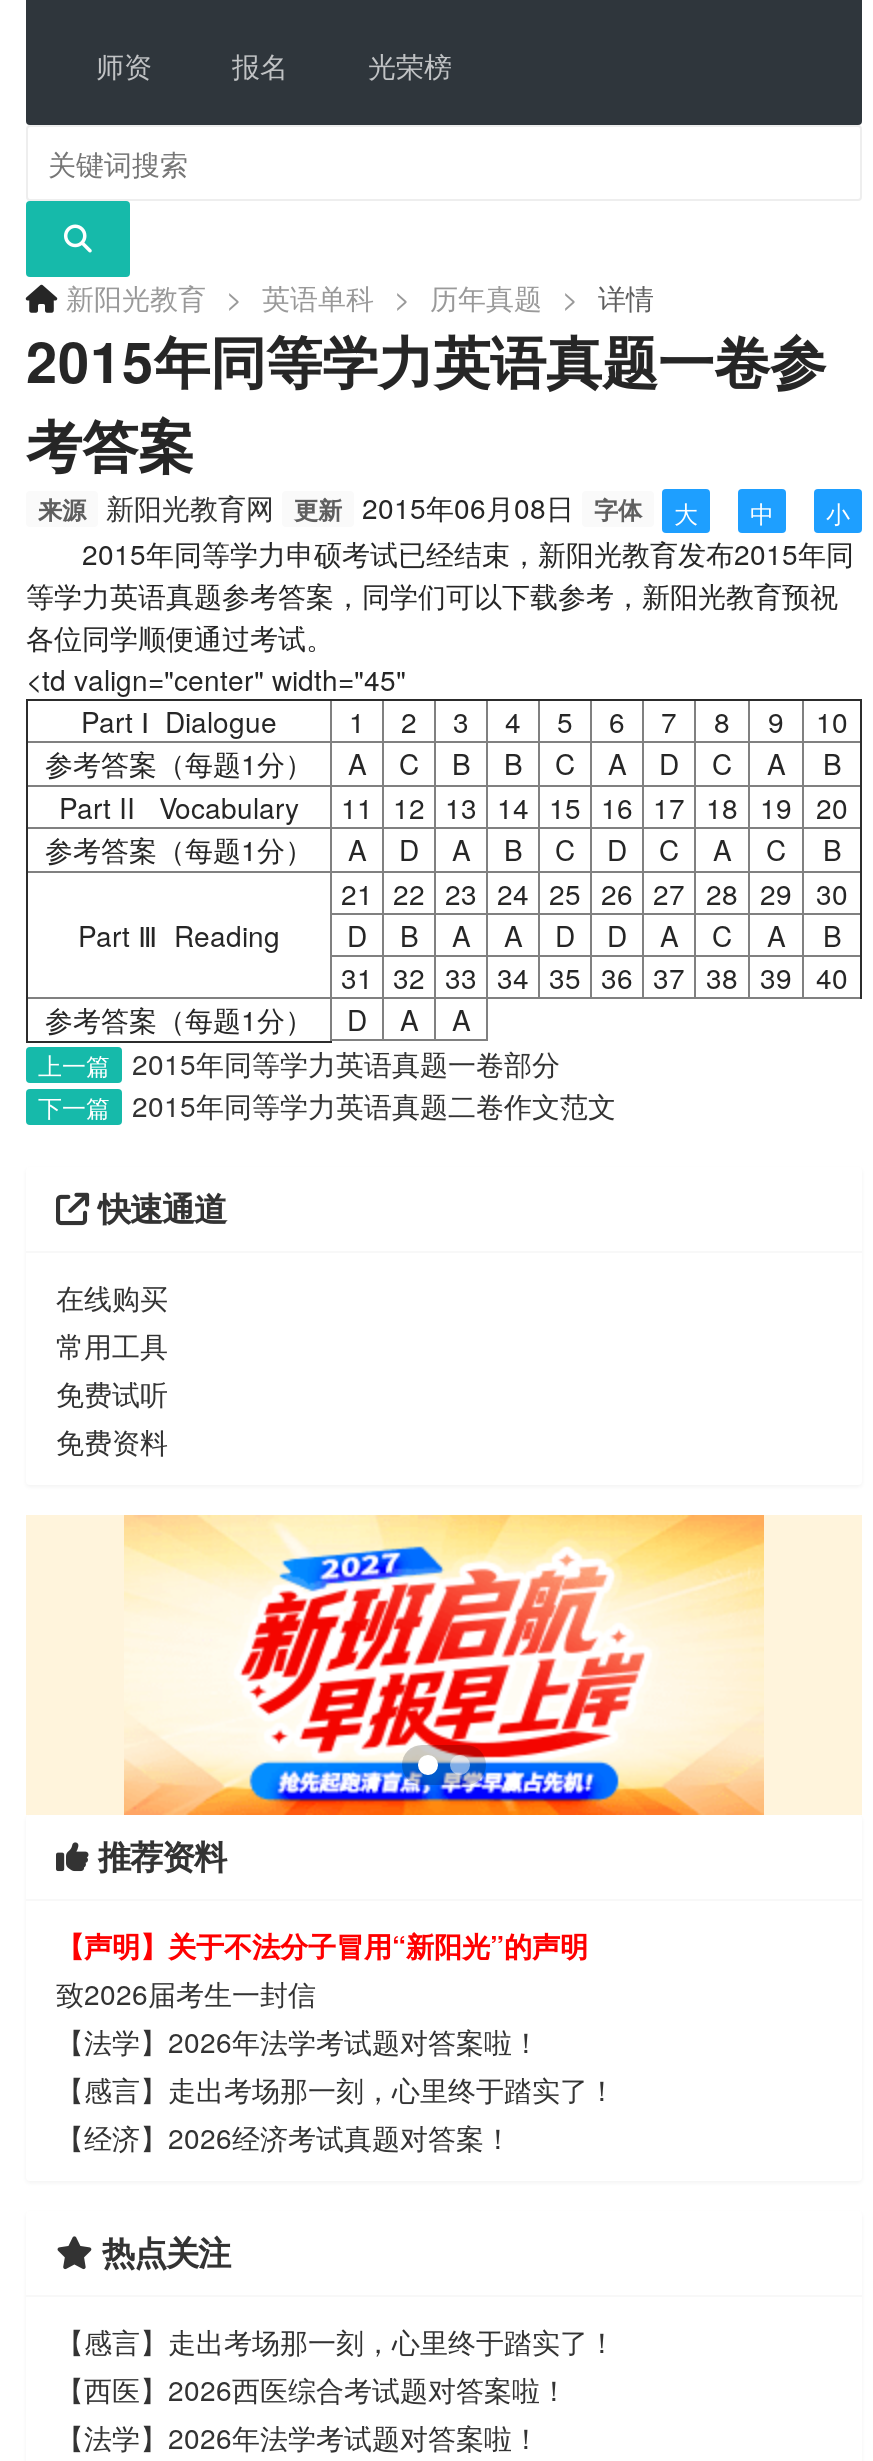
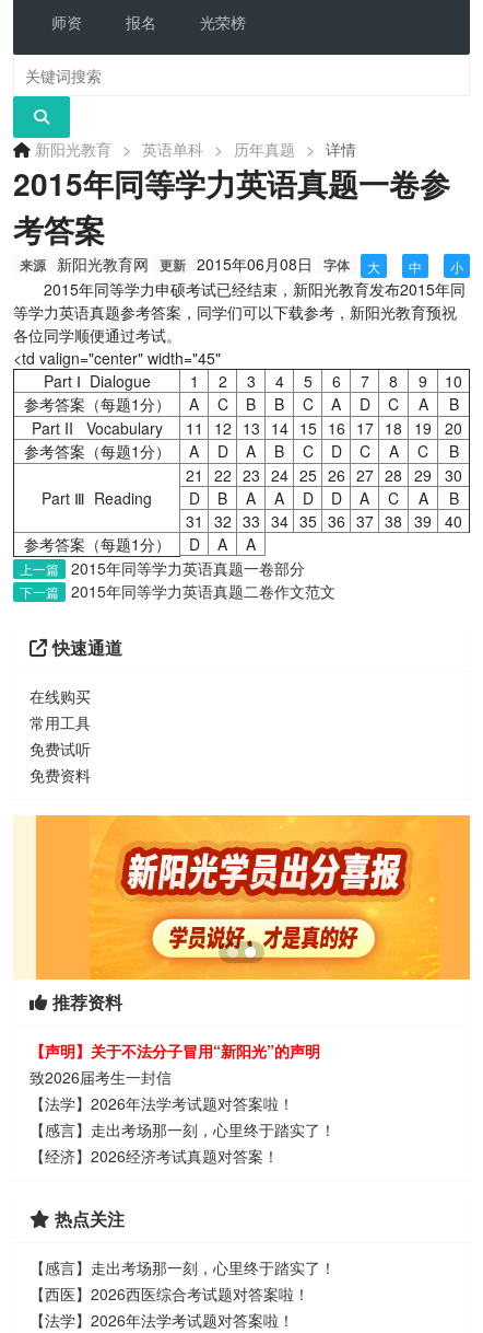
- [image]
+ [image]
